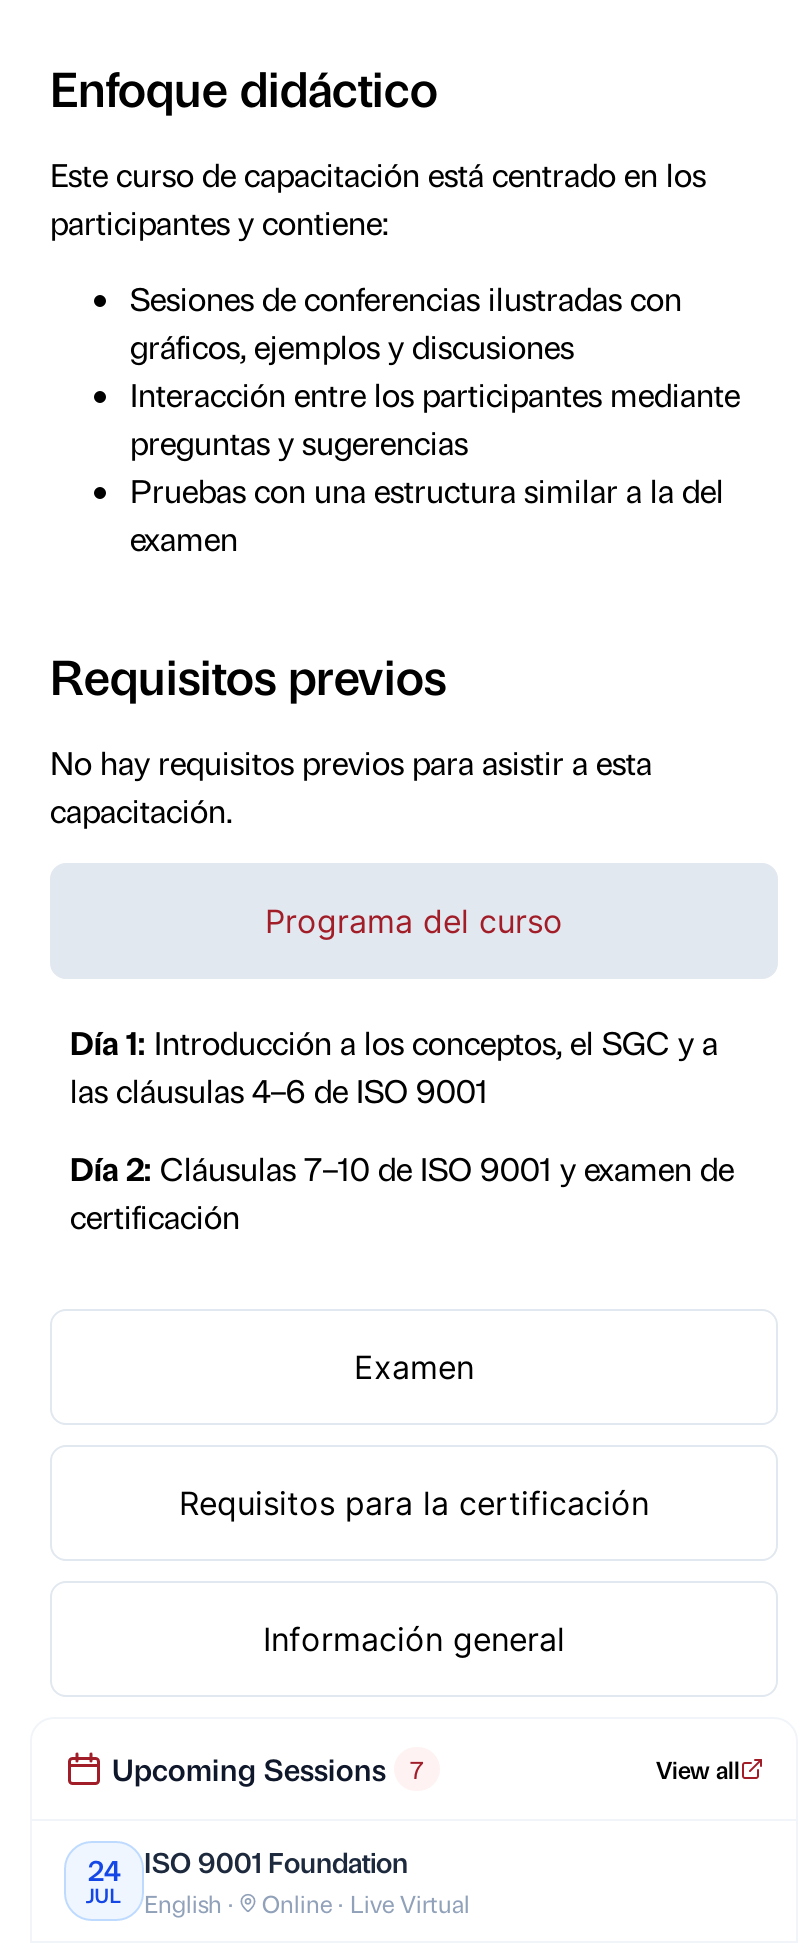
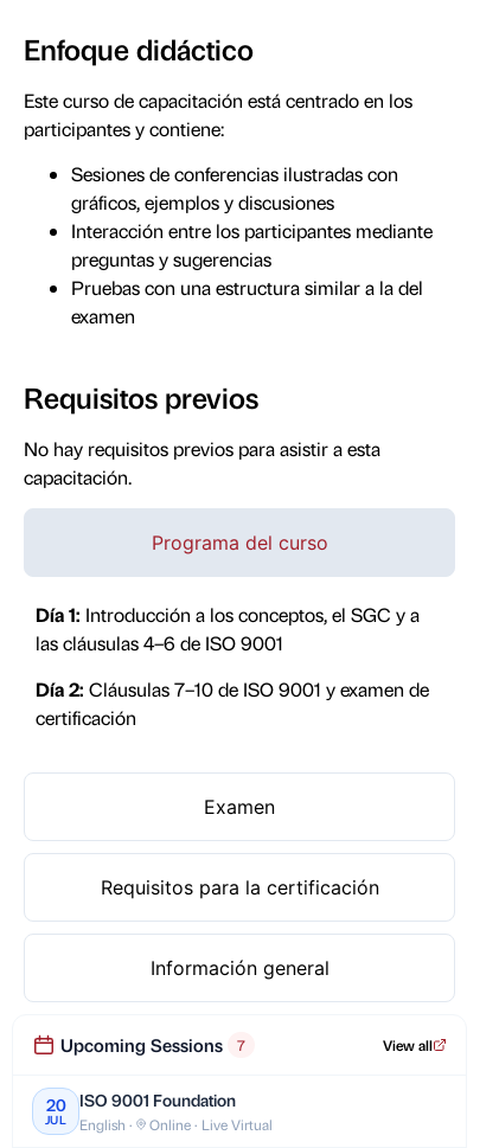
- 24 ISO 9001 Foundation
+ 20 ISO 9001 Foundation
